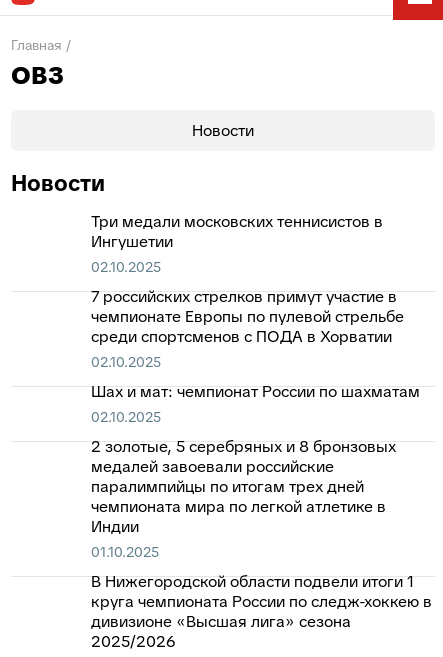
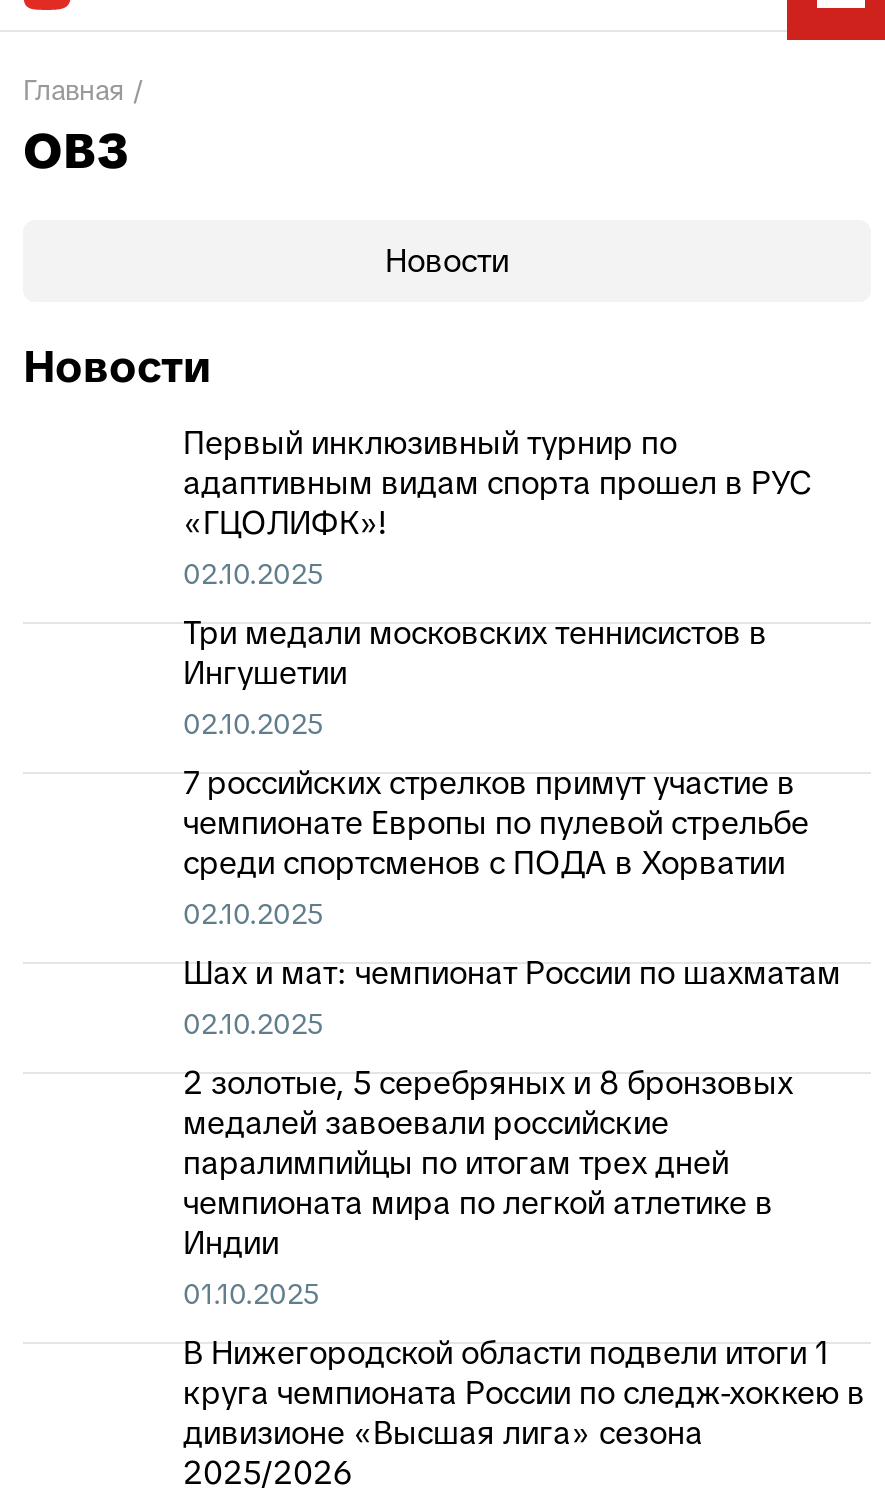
+ Первый инклюзивный турнир по
+ адаптивным видам спорта прошел в РУС
+ «ГЦОЛИФК»!
+ 02.10.2025
